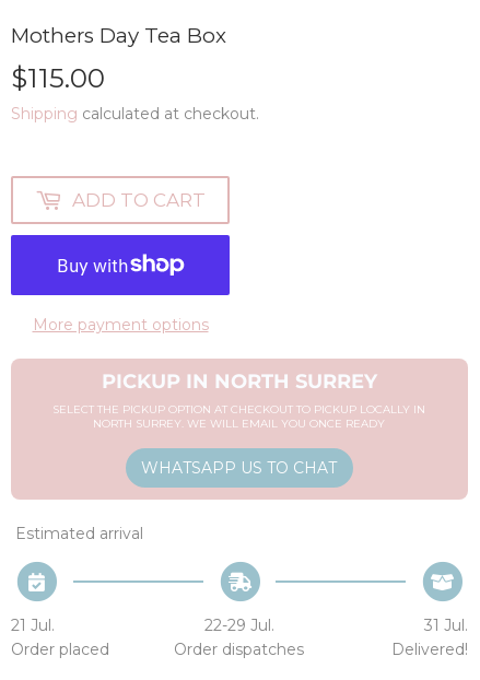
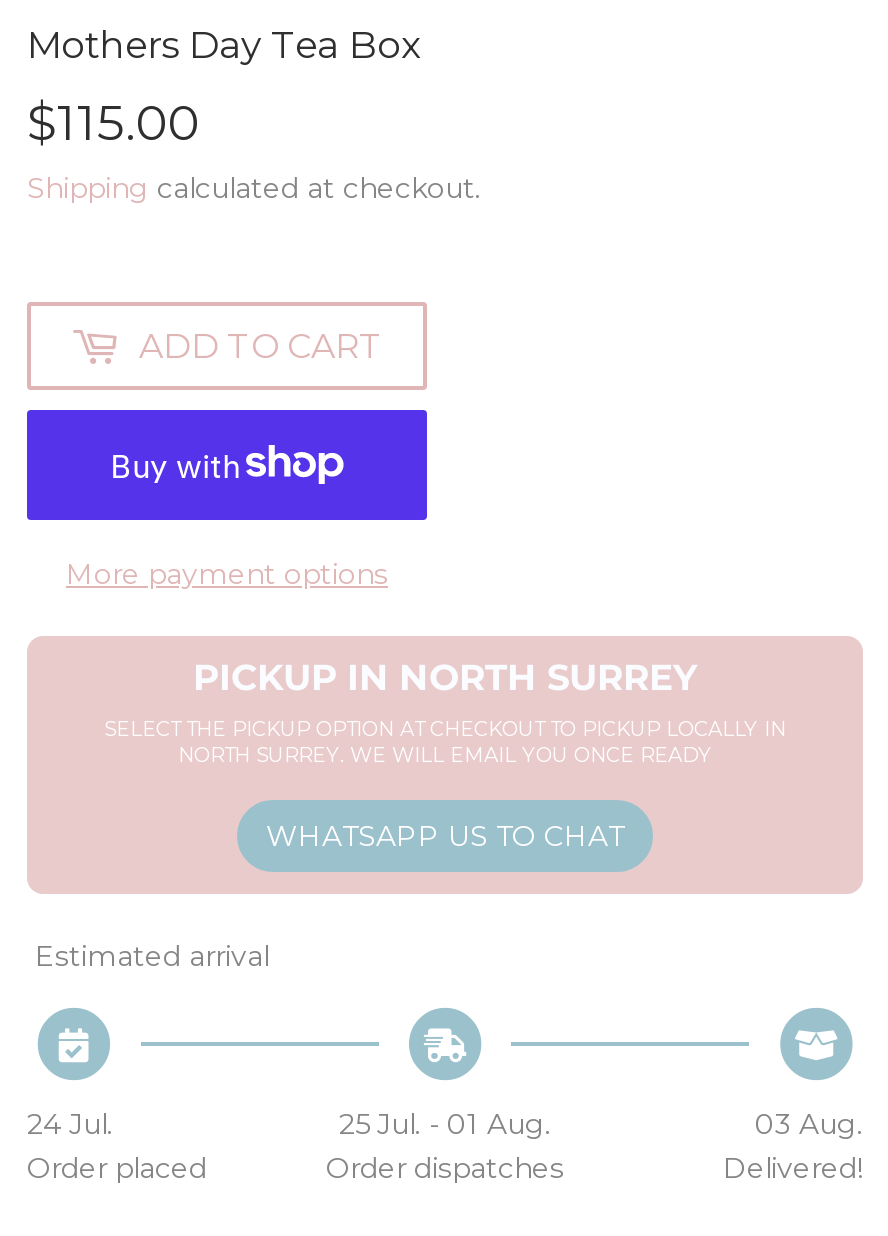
- 21 Jul.
+ 24 Jul.

- 22-29 Jul.
+ 25 Jul. - 01 Aug.

- 31 Jul.
+ 03 Aug.
